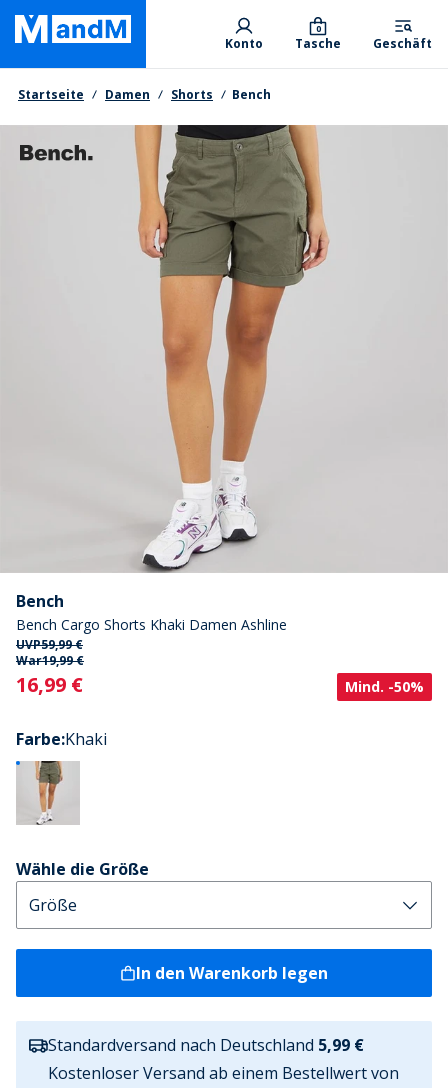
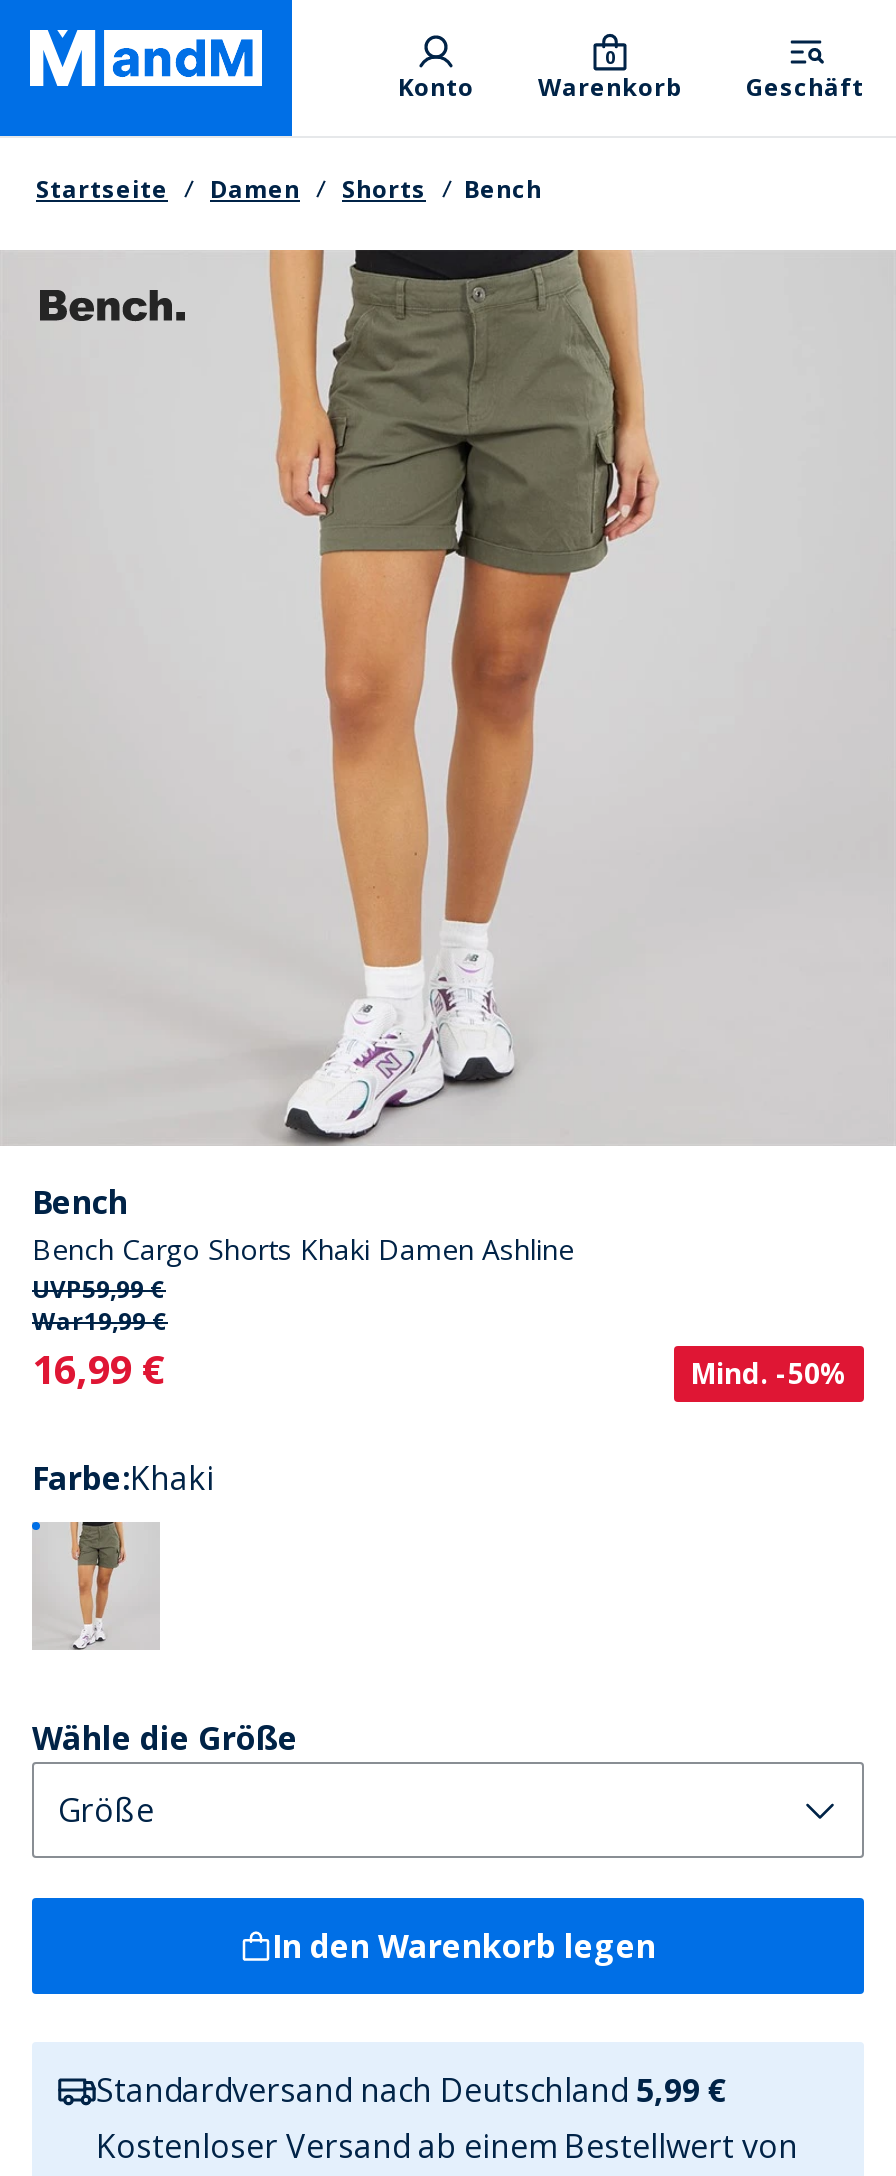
- Tasche
+ Warenkorb
